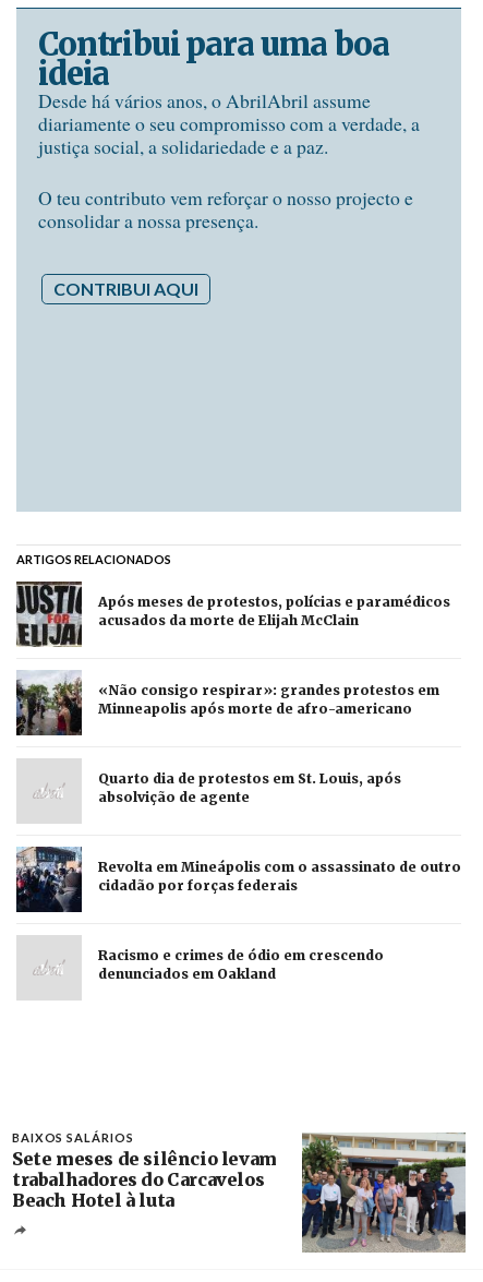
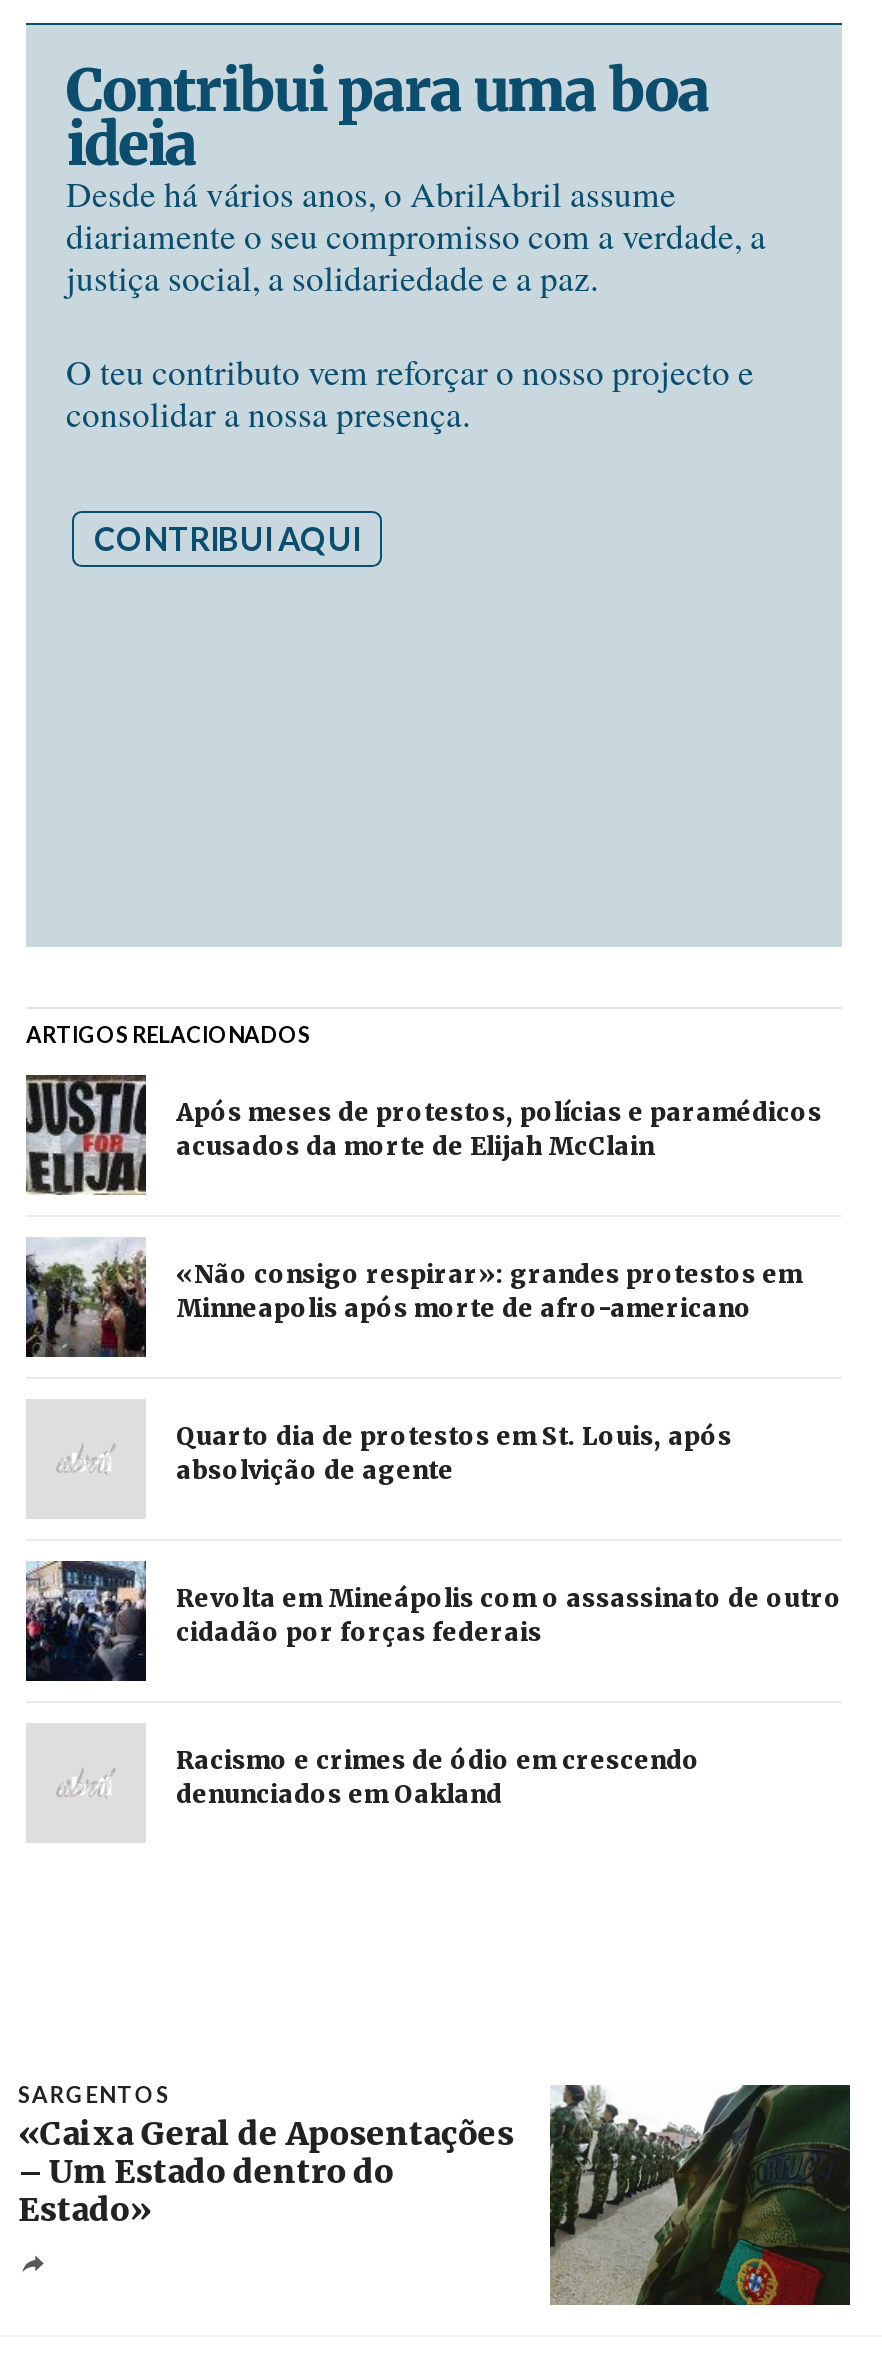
- [image]
- BAIXOS SALÁRIOS
- Sete meses de silêncio levam
- trabalhadores do Carcavelos
- Beach Hotel à luta
+ [image]
+ SARGENTOS
+ «Caixa Geral de Aposentações
+ – Um Estado dentro do
+ Estado»
